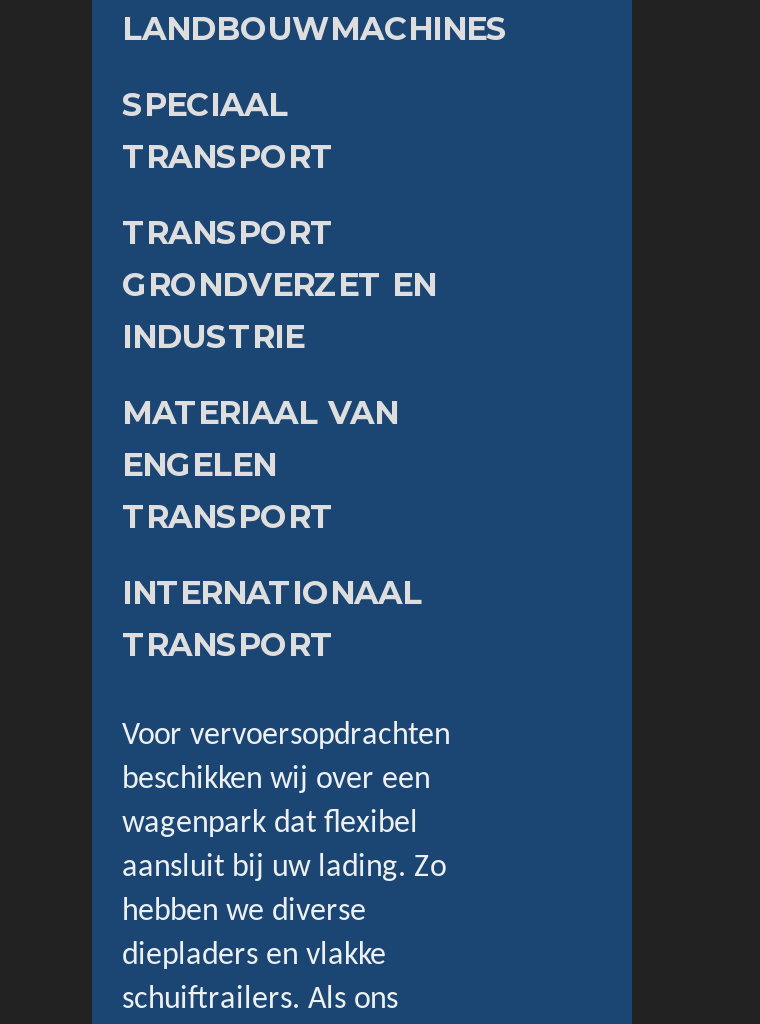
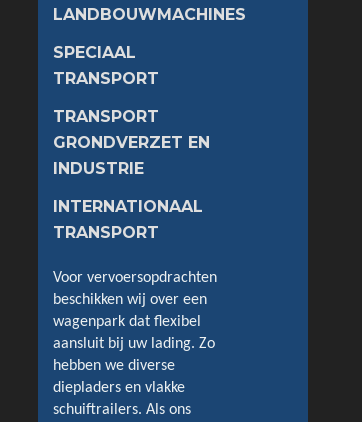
- MATERIAAL VAN
- ENGELEN
- TRANSPORT
